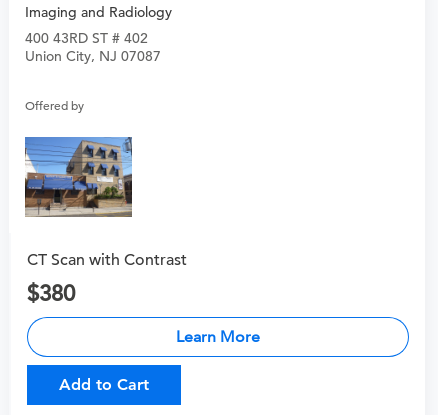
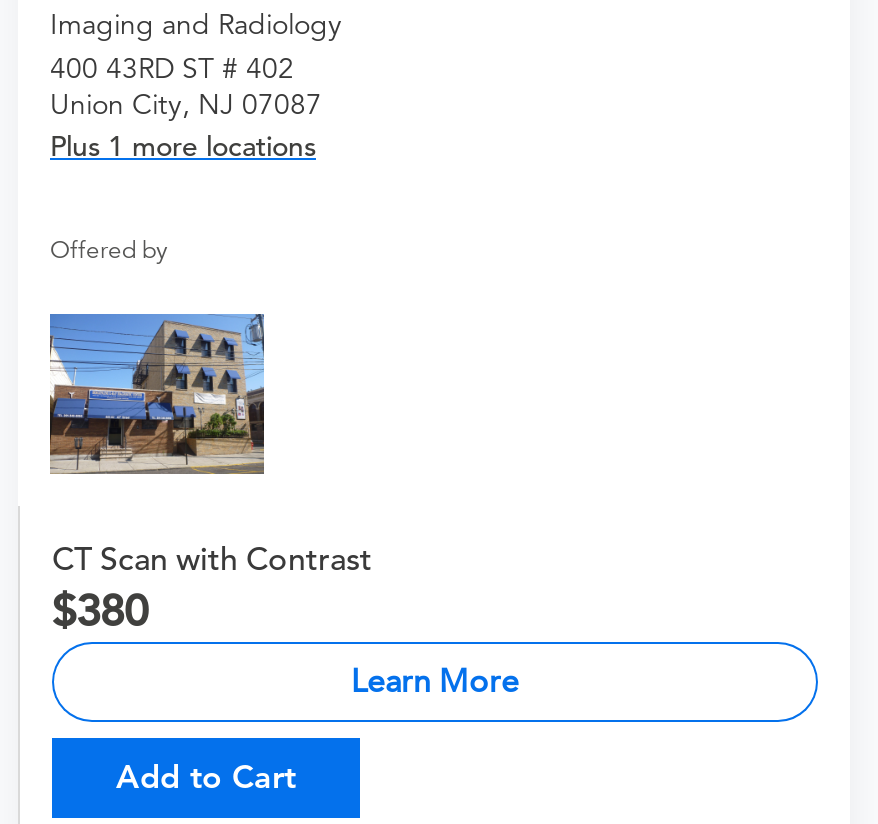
+ Plus 1 more locations

moved down: [image] | Offered by | CT Scan with Contrast
